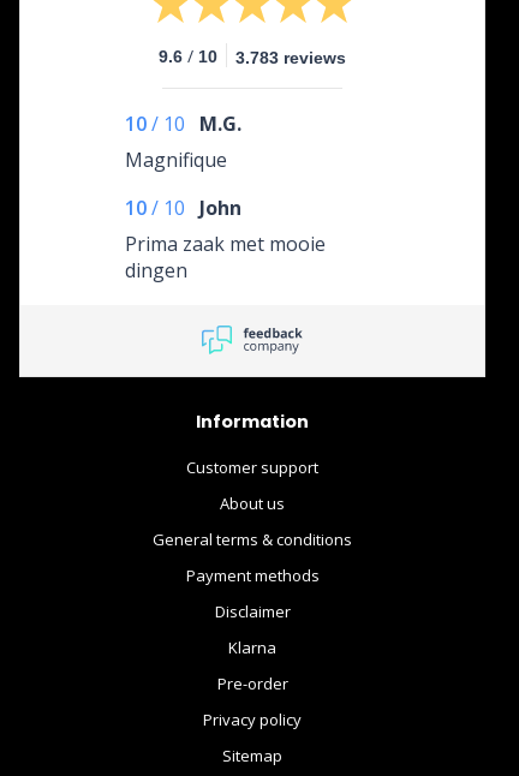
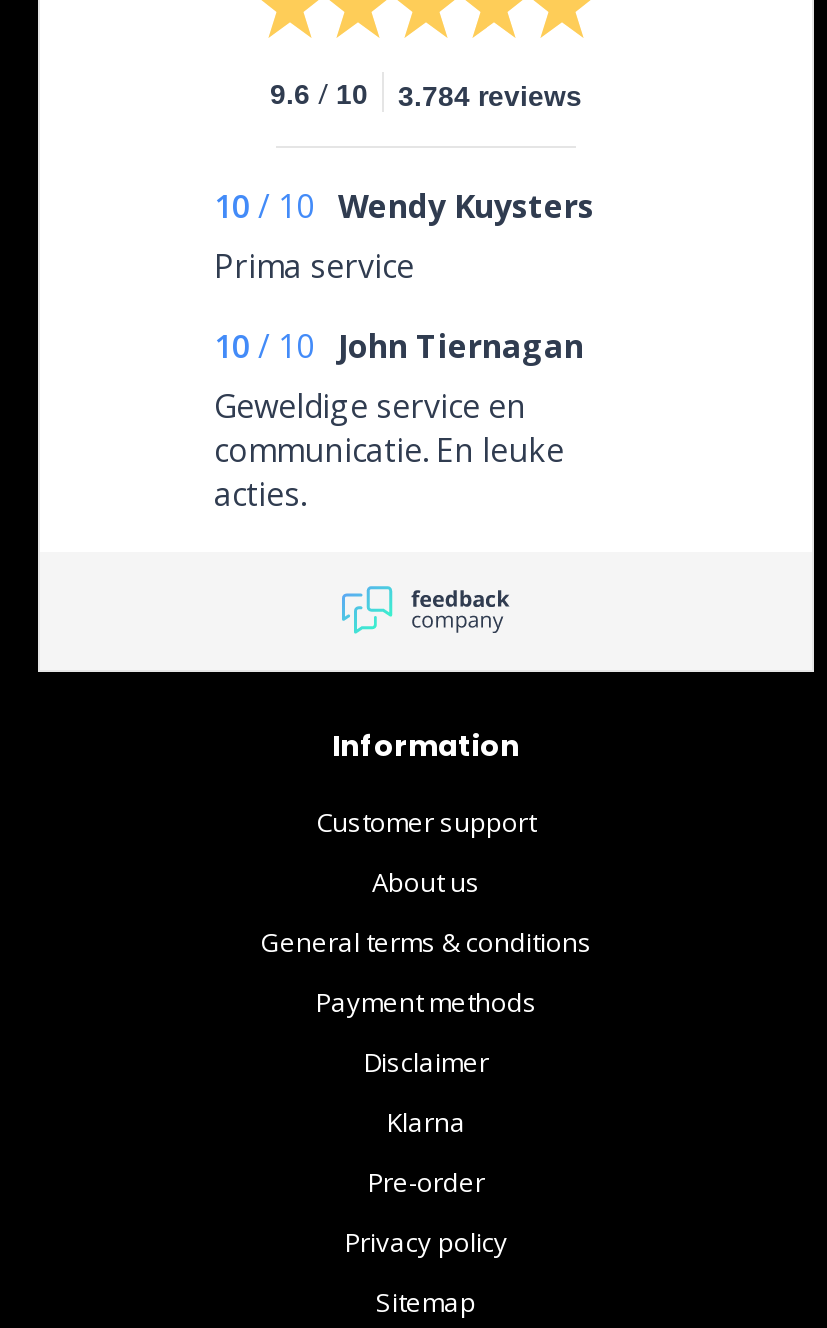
- 9.6 / 10 3.783 reviews
+ 9.6 / 10 3.784 reviews

- 10 / 10 M.G.
- Magnifique
+ 10 / 10 Wendy Kuysters
+ Prima service

- 10 / 10 John
- Prima zaak met mooie
- dingen
+ 10 / 10 John Tiernagan
+ Geweldige service en
+ communicatie. En leuke
+ acties.
